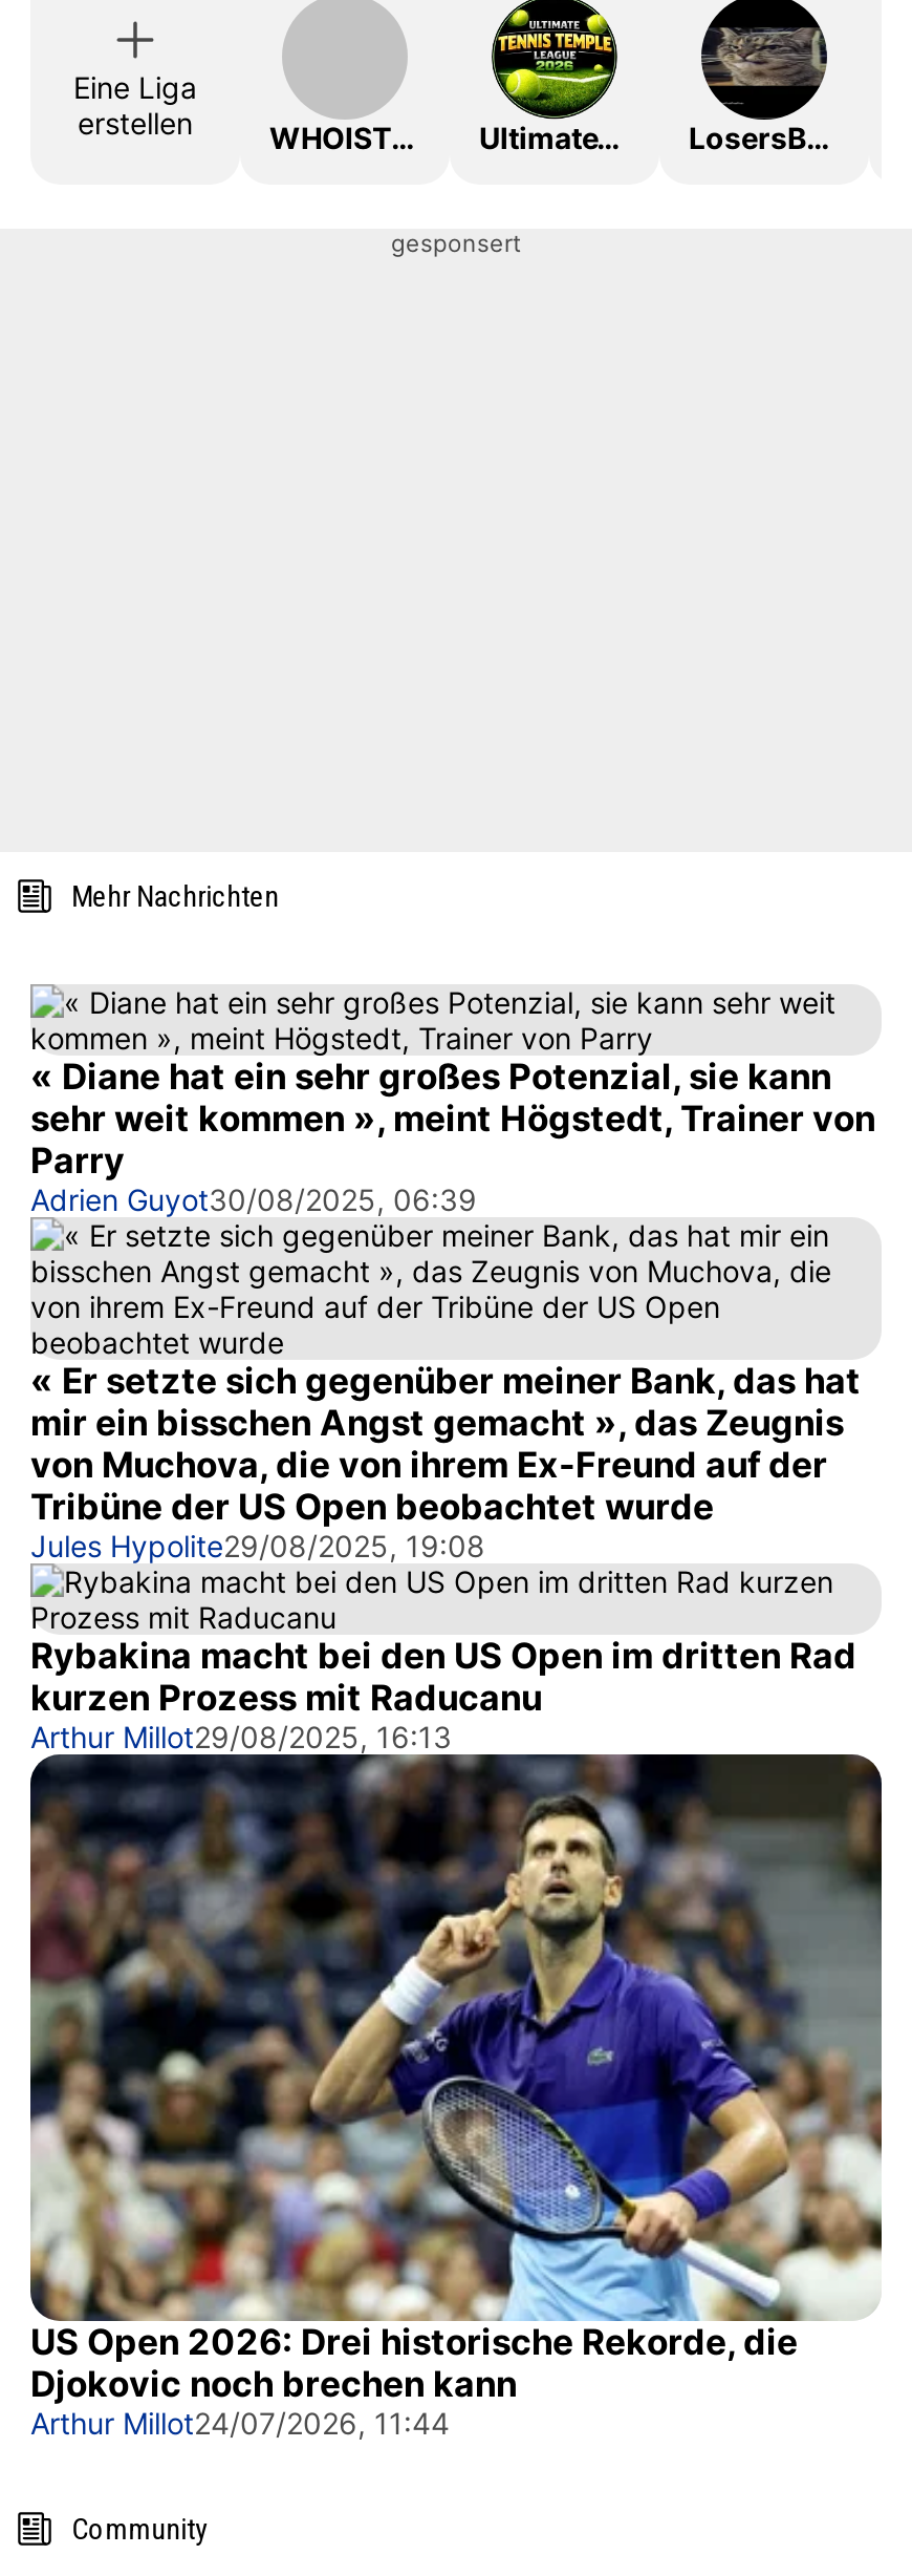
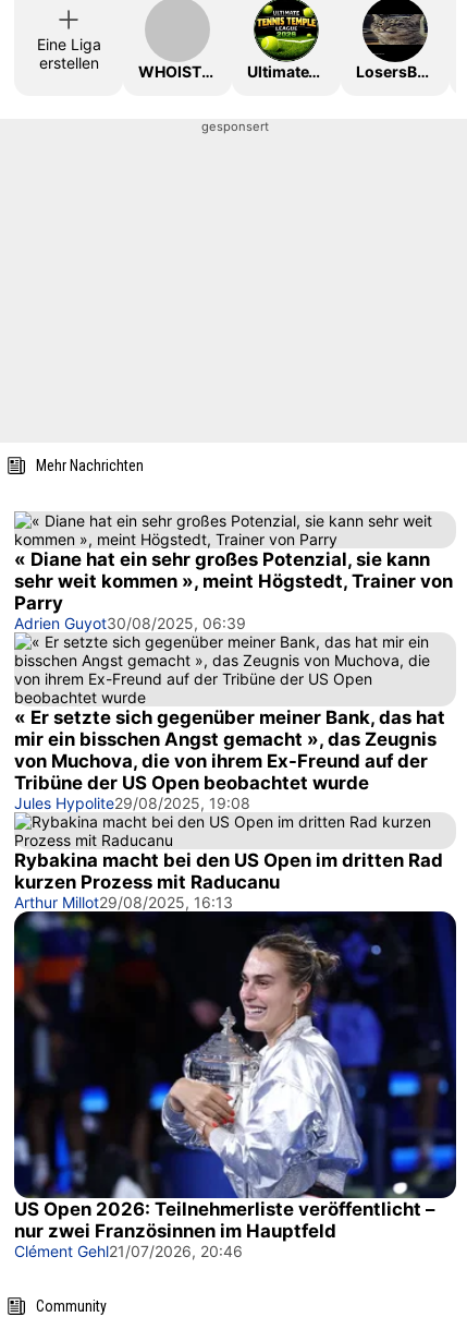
- [image]
- US Open 2026: Drei historische Rekorde, die
- Djokovic noch brechen kann
- Arthur Millot24/07/2026, 11:44
+ [image]
+ US Open 2026: Teilnehmerliste veröffentlicht –
+ nur zwei Französinnen im Hauptfeld
+ Clément Gehl21/07/2026, 20:46
